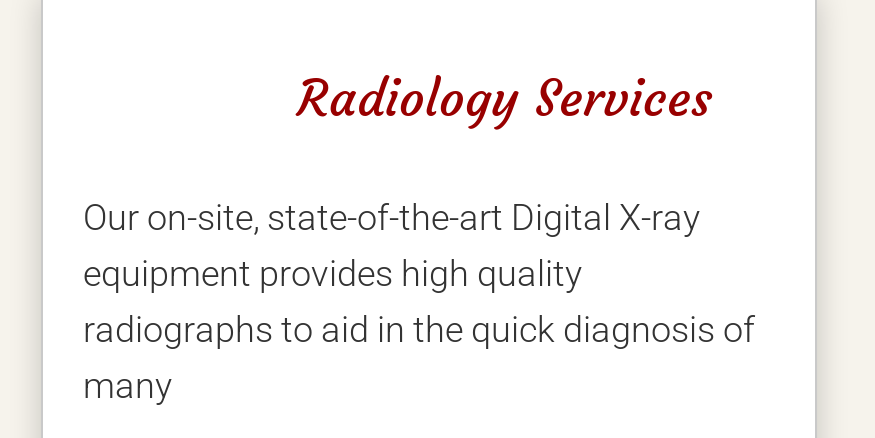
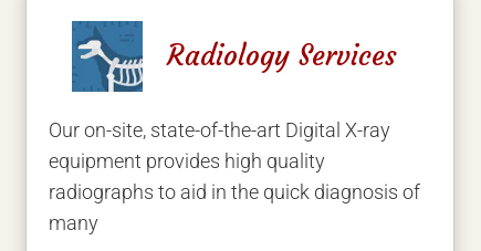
+ [image]
